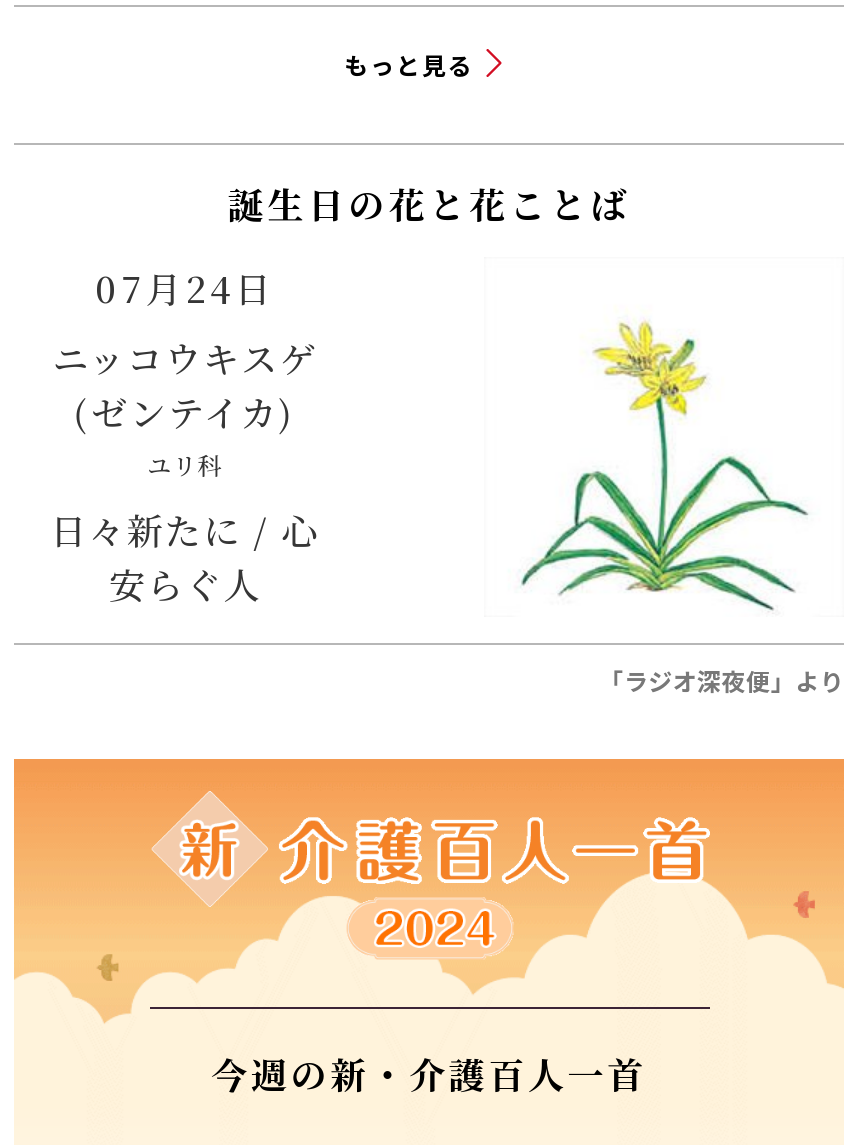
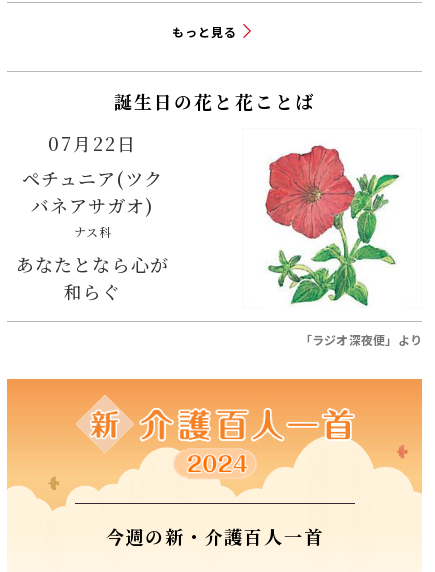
- 07月24日
- ニッコウキスゲ
- (ゼンテイカ)
- ユリ科
- 日々新たに / 心
- 安らぐ人
+ 07月22日
+ ペチュニア(ツク
+ バネアサガオ)
+ ナス科
+ あなたとなら心が
+ 和らぐ

- [image]
+ [image]
